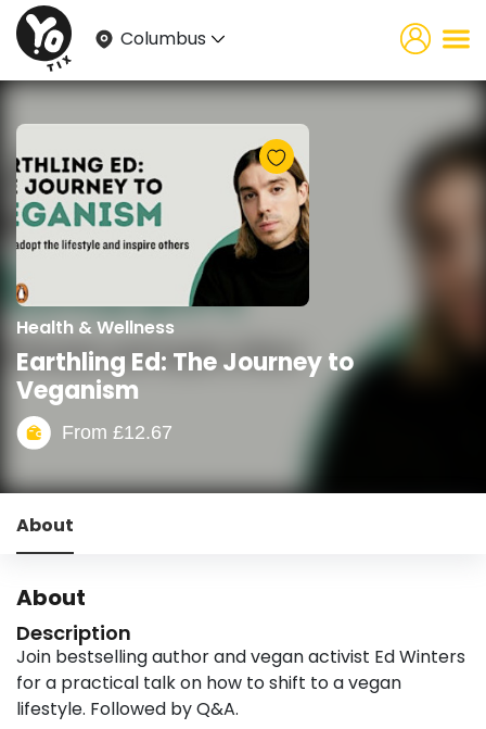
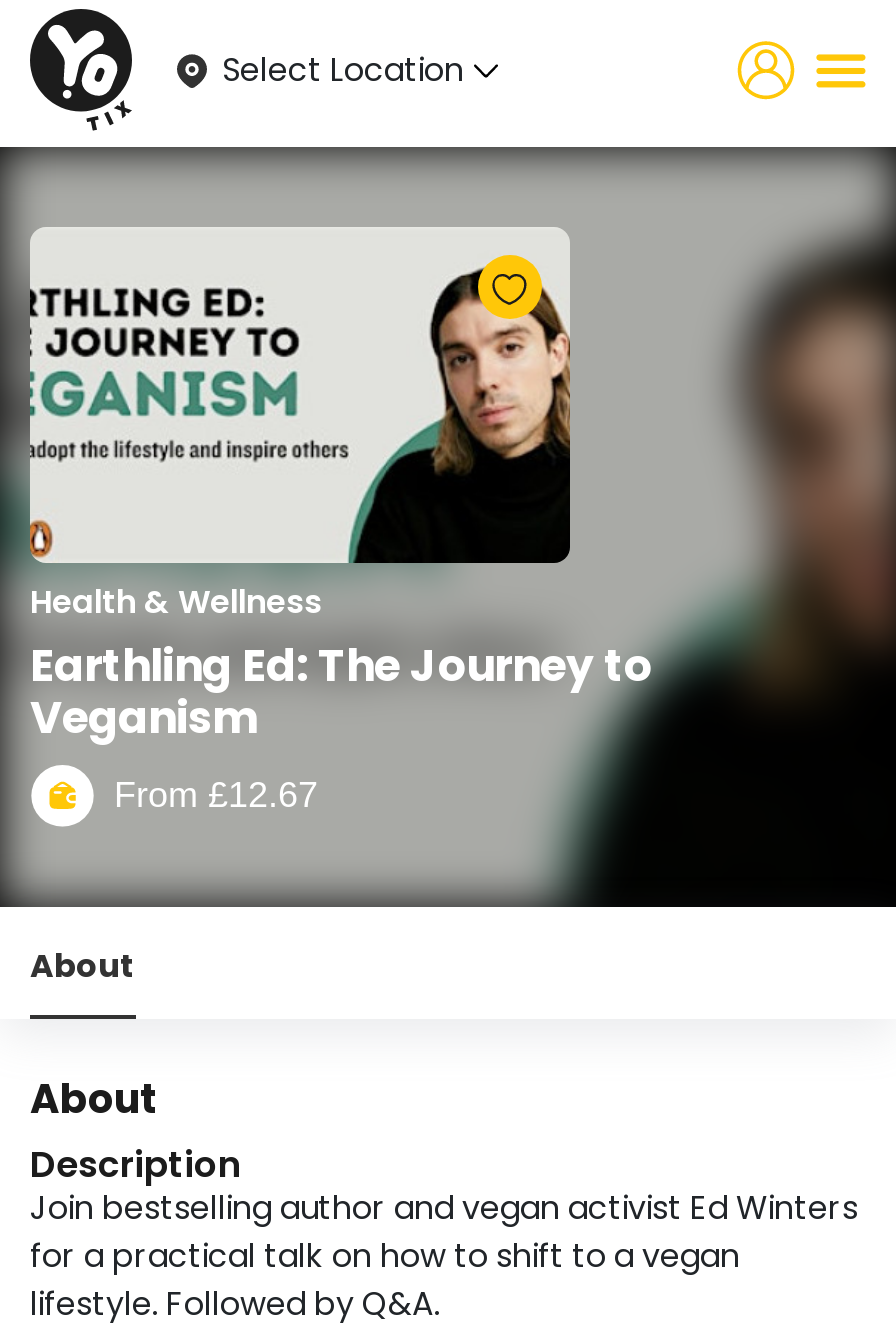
- Columbus
+ Select Location
